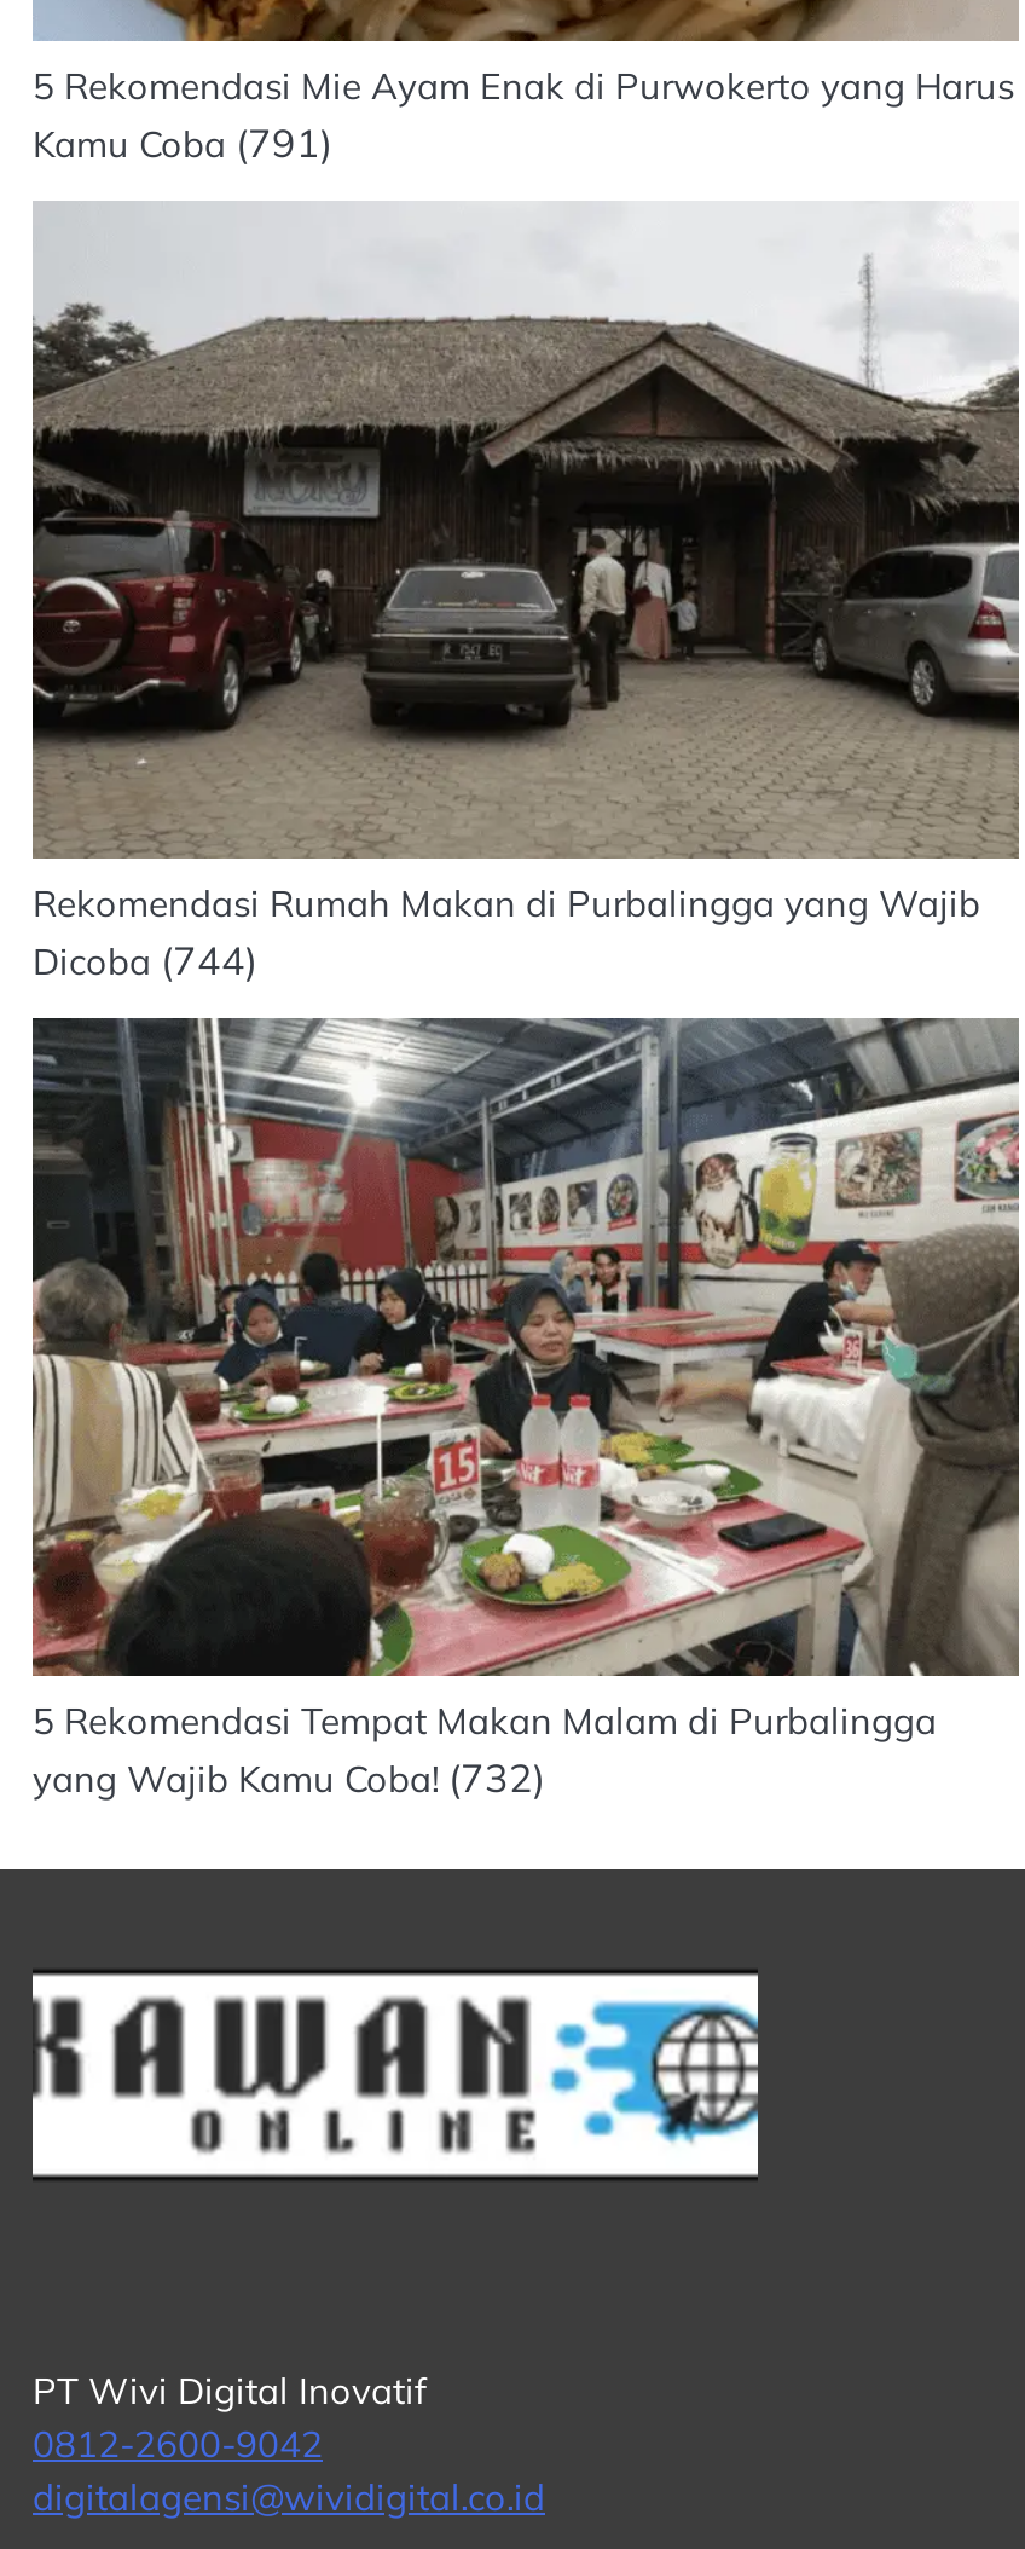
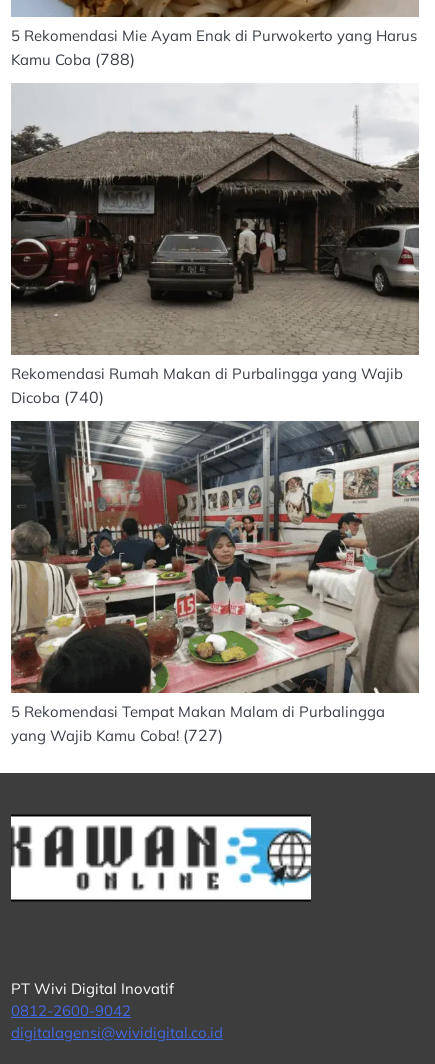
- Kamu Coba (791)
+ Kamu Coba (788)

- Dicoba (744)
+ Dicoba (740)

- yang Wajib Kamu Coba! (732)
+ yang Wajib Kamu Coba! (727)
